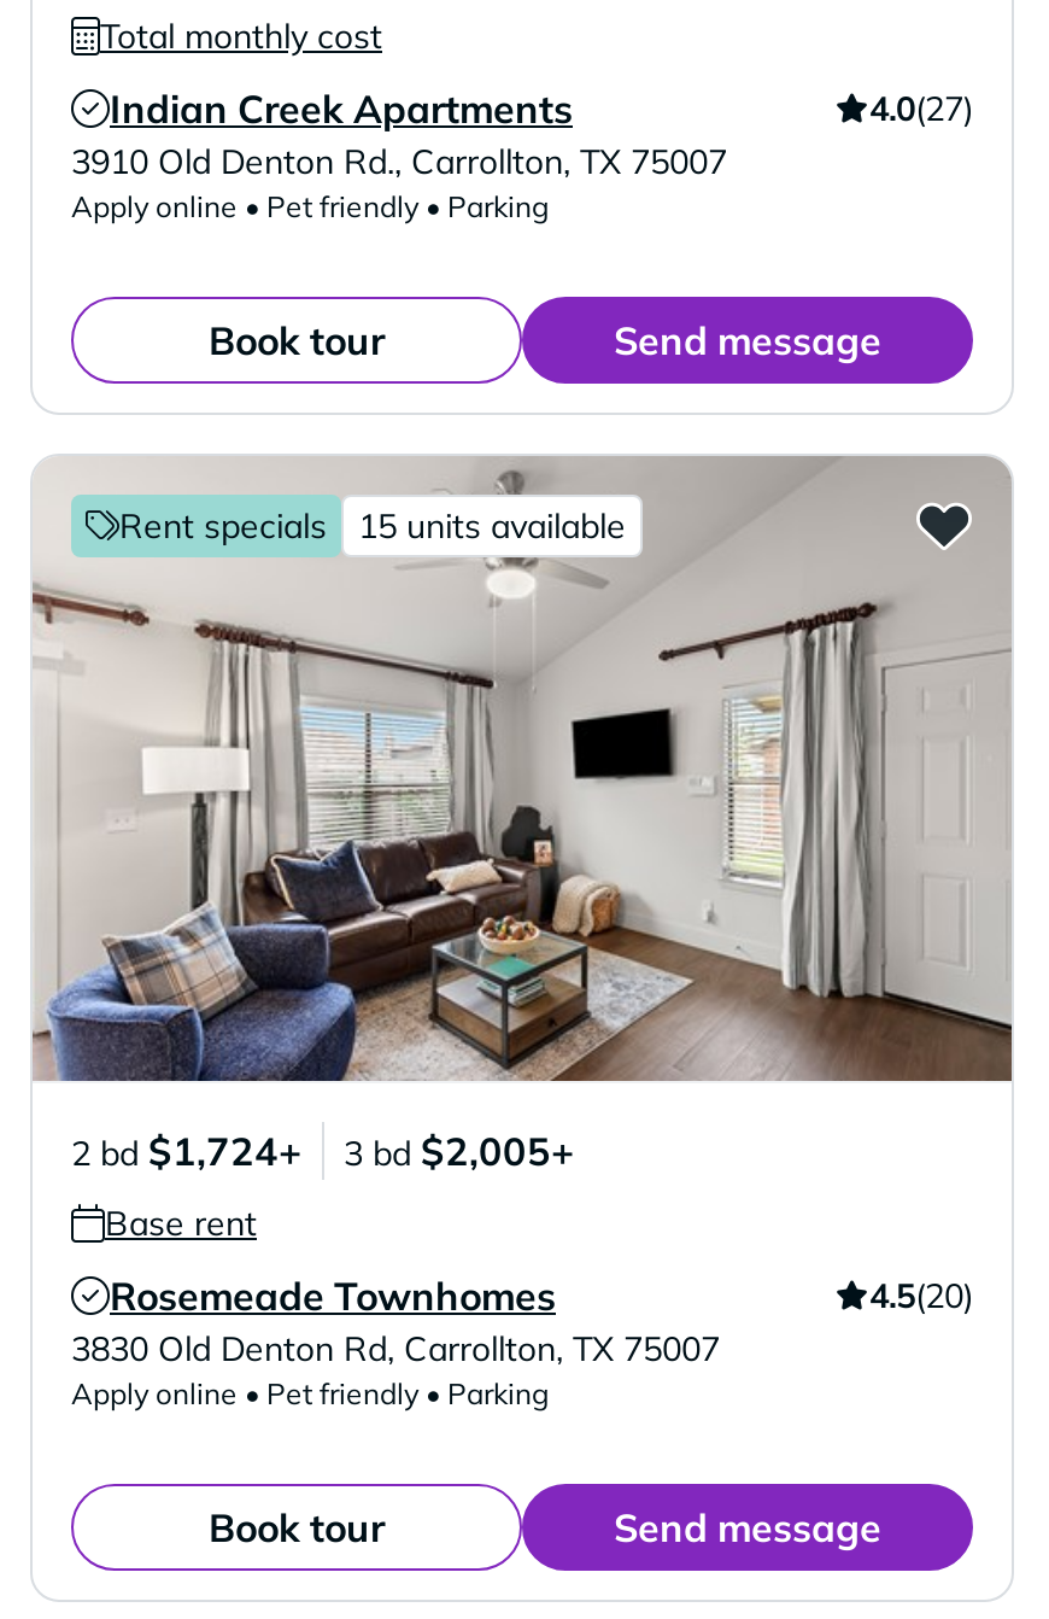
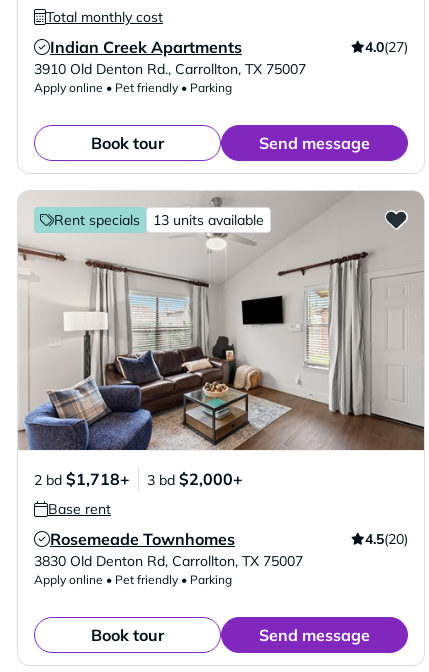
- 15 units available
+ 13 units available

- 2 bd $1,724+
+ 2 bd $1,718+

- 3 bd $2,005+
+ 3 bd $2,000+
